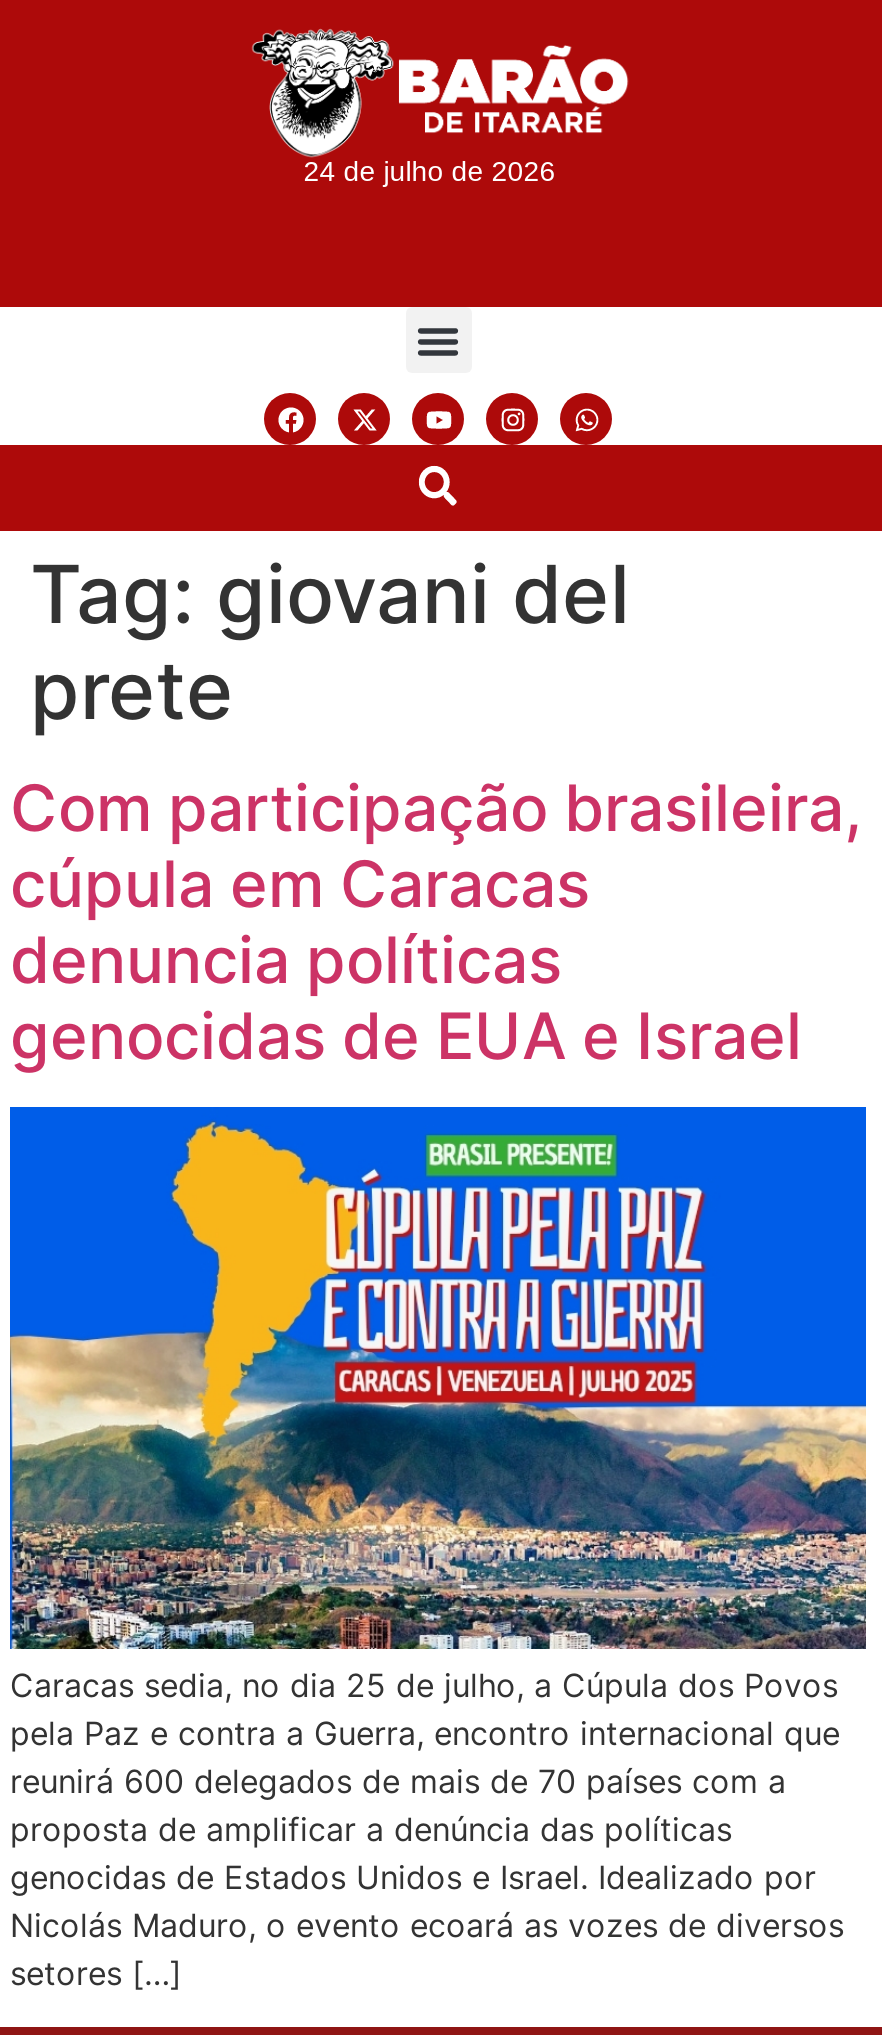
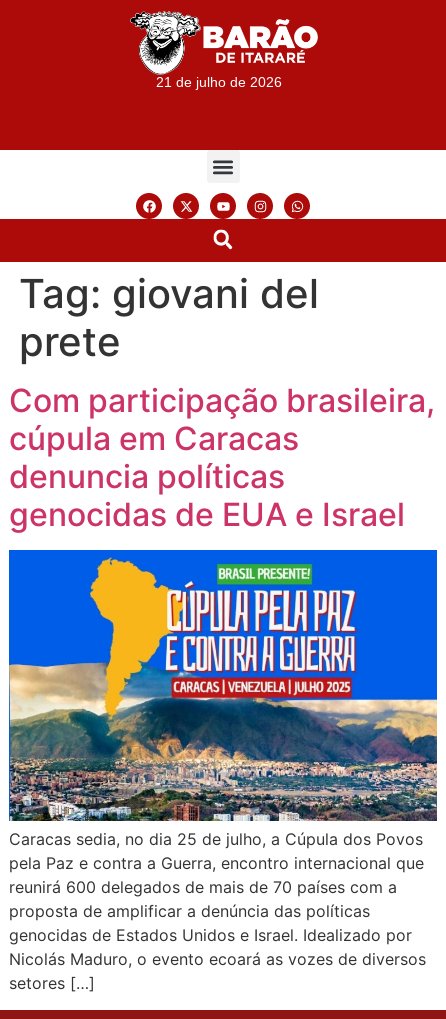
- 24 de julho de 2026
+ 21 de julho de 2026
